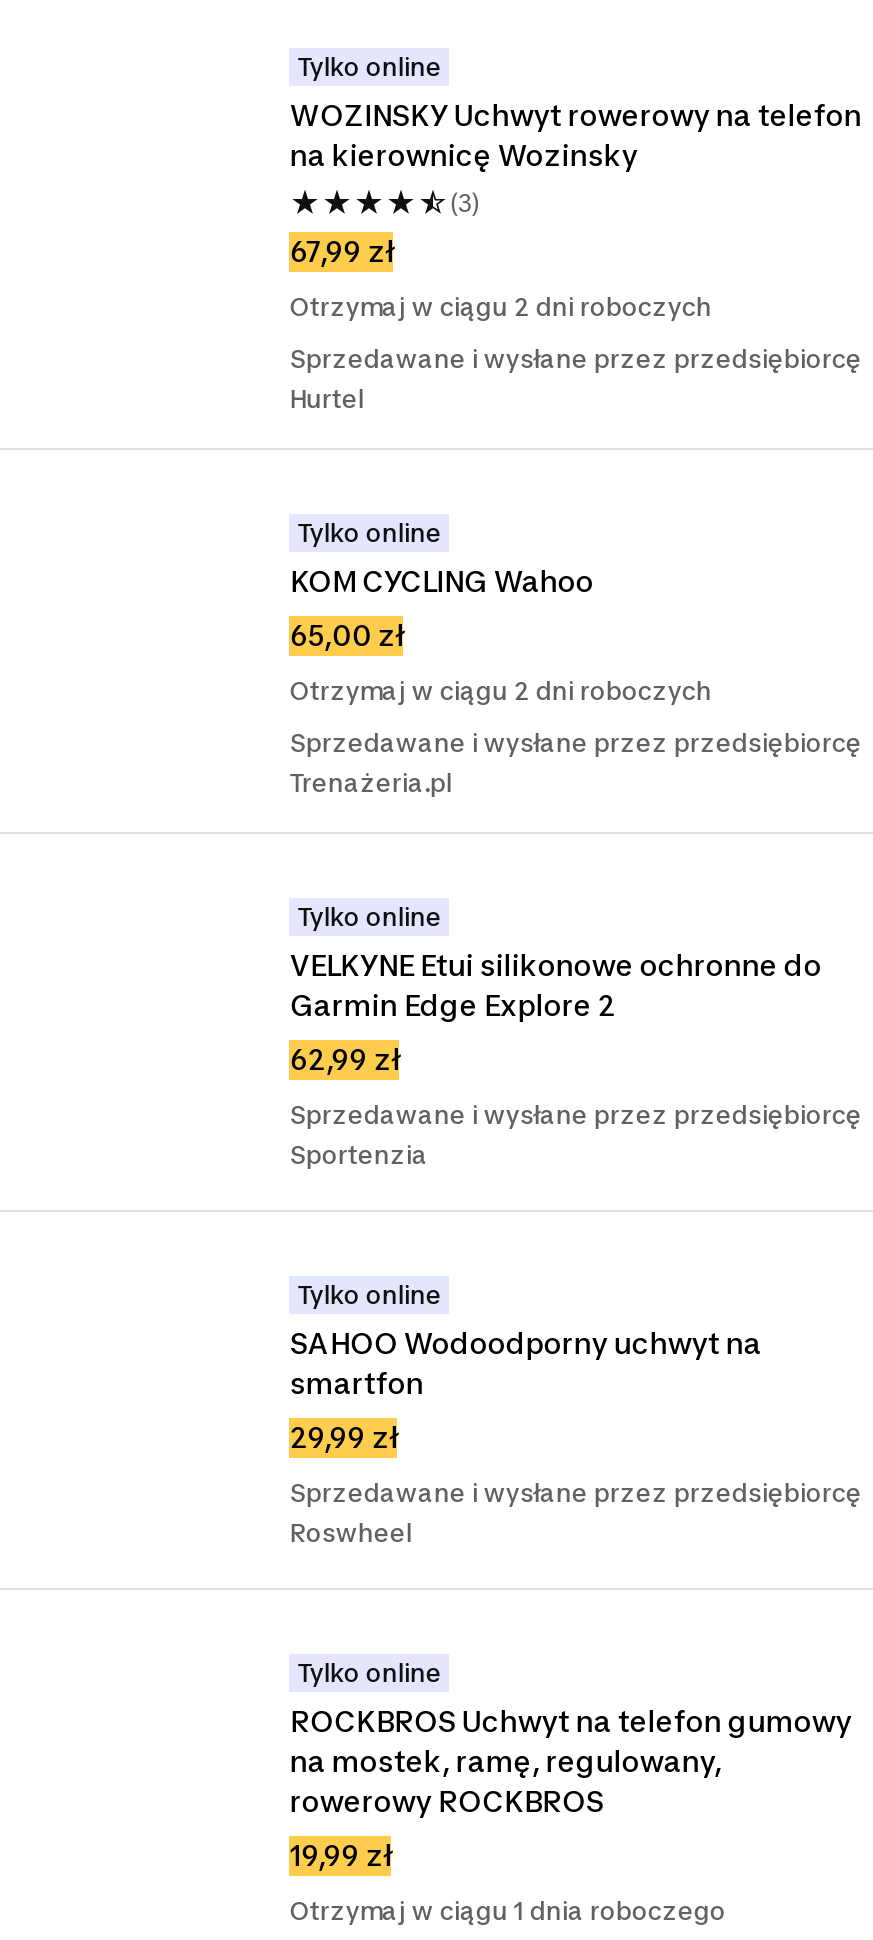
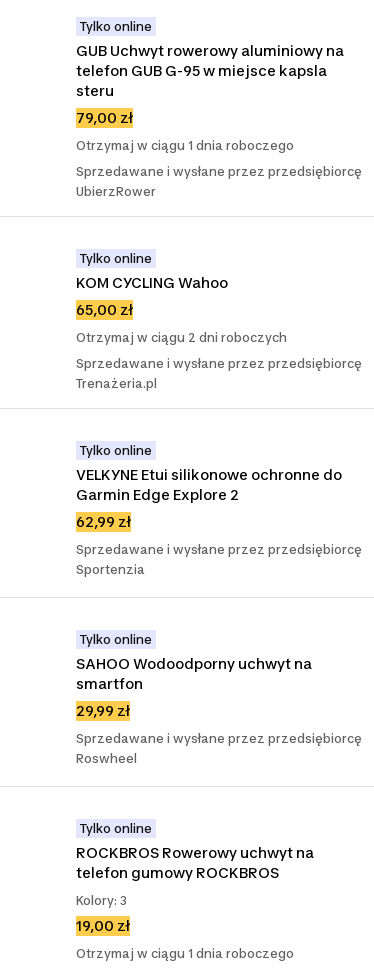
- WOZINSKY Uchwyt rowerowy na telefon
- na kierownicę Wozinsky
- (3)
- 67,99 zł
- Otrzymaj w ciągu 2 dni roboczych
+ GUB Uchwyt rowerowy aluminiowy na
+ telefon GUB G-95 w miejsce kapsla
+ steru
+ 79,00 zł
+ Otrzymaj w ciągu 1 dnia roboczego

- Hurtel
+ UbierzRower

- ROCKBROS Uchwyt na telefon gumowy
- na mostek, ramę, regulowany,
- rowerowy ROCKBROS
- 19,99 zł
+ ROCKBROS Rowerowy uchwyt na
+ telefon gumowy ROCKBROS
+ Kolory: 3
+ 19,00 zł
